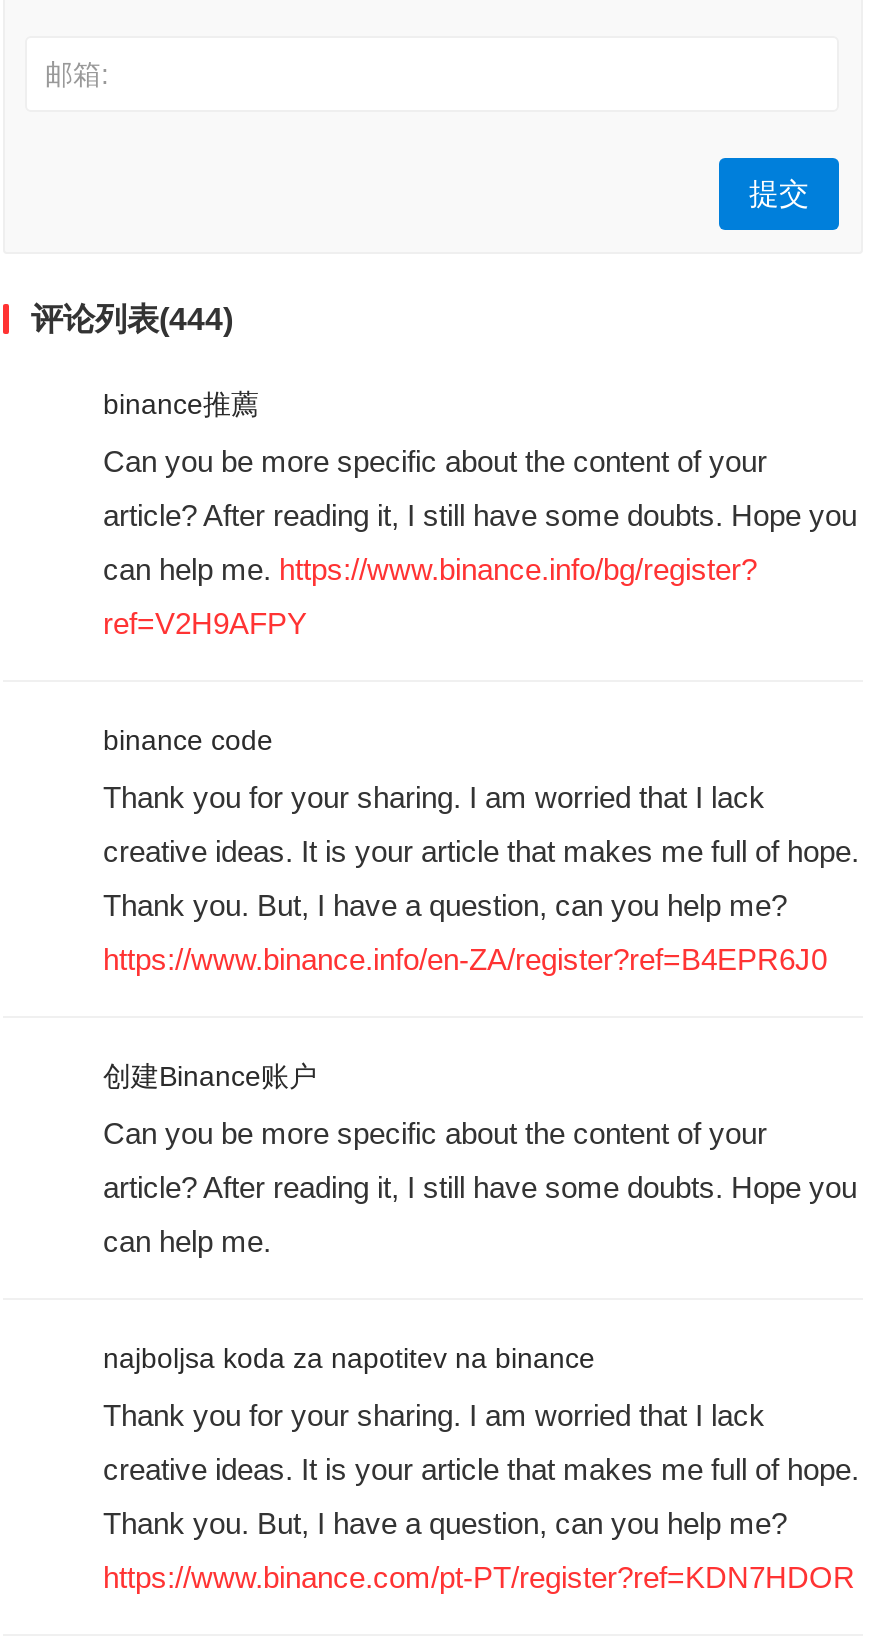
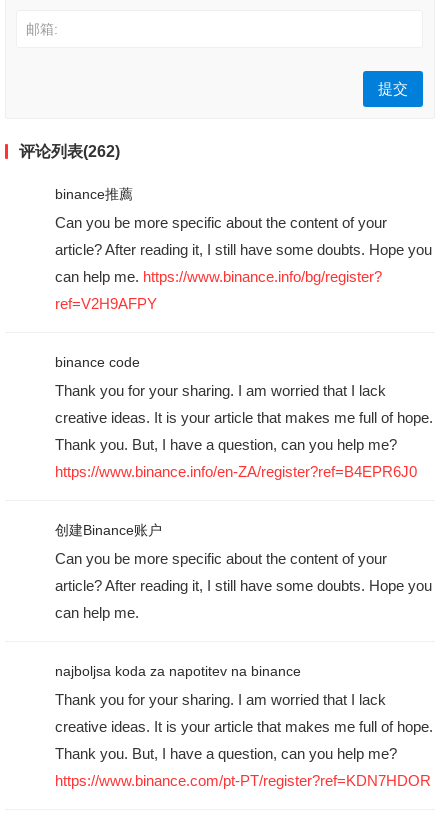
- 评论列表(444)
+ 评论列表(262)
